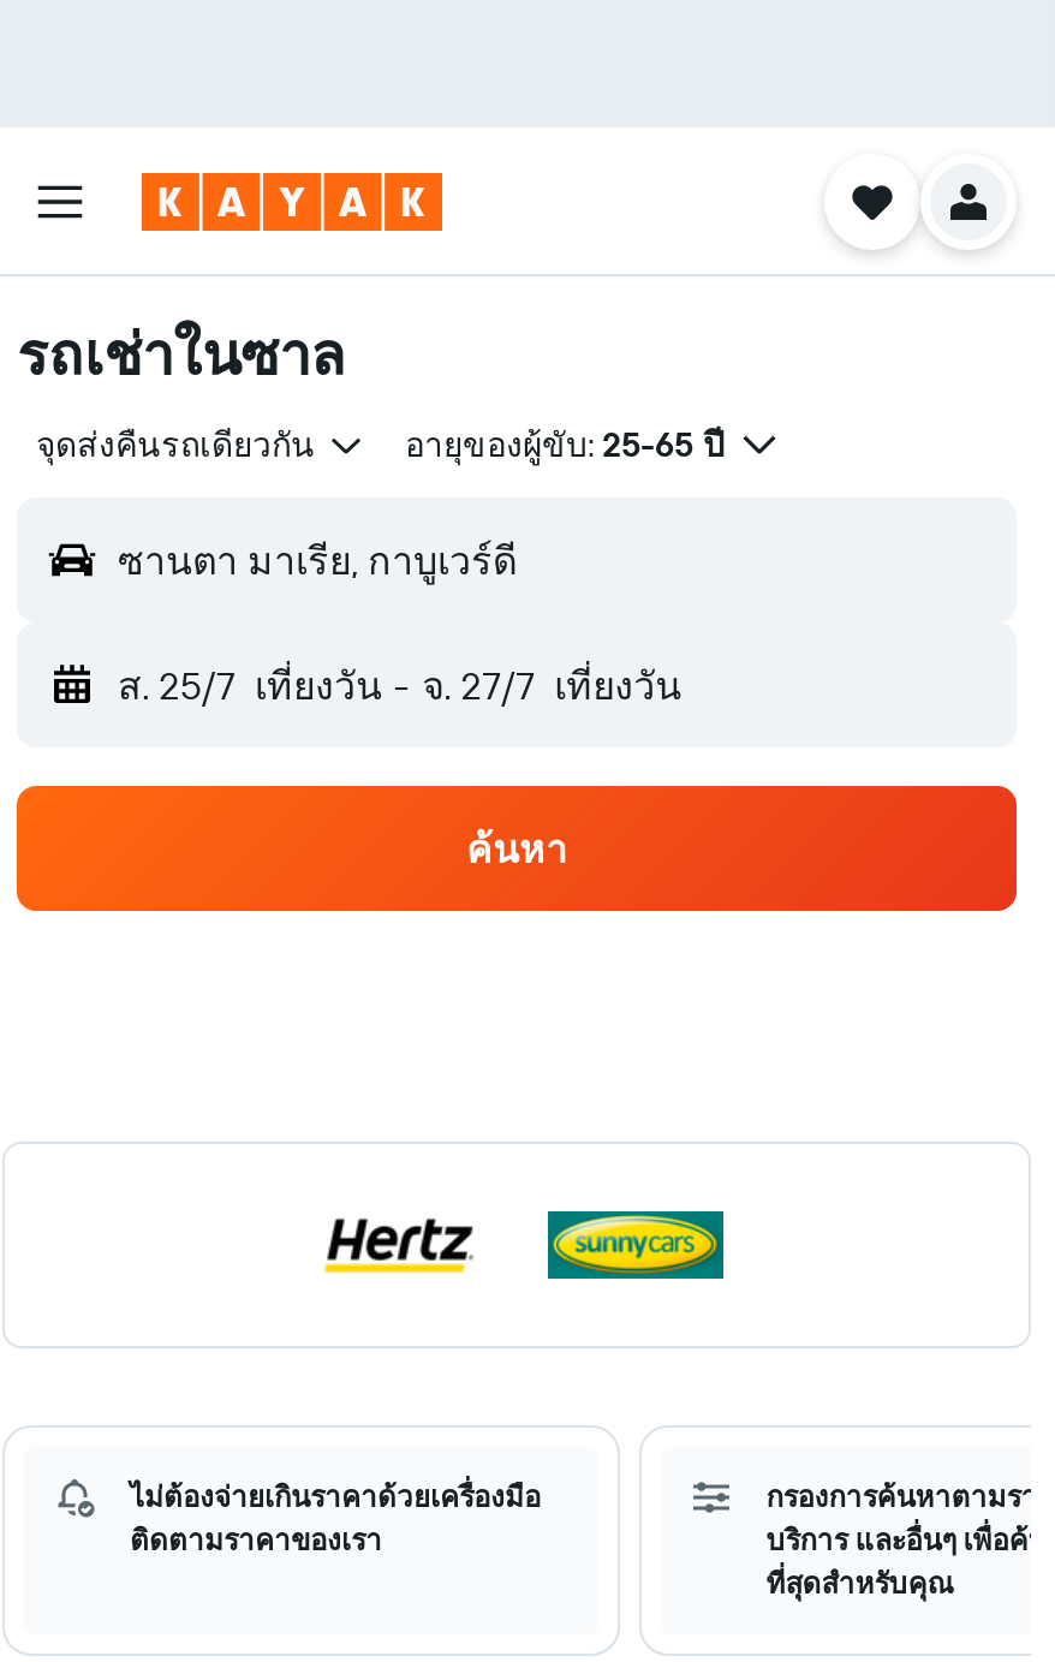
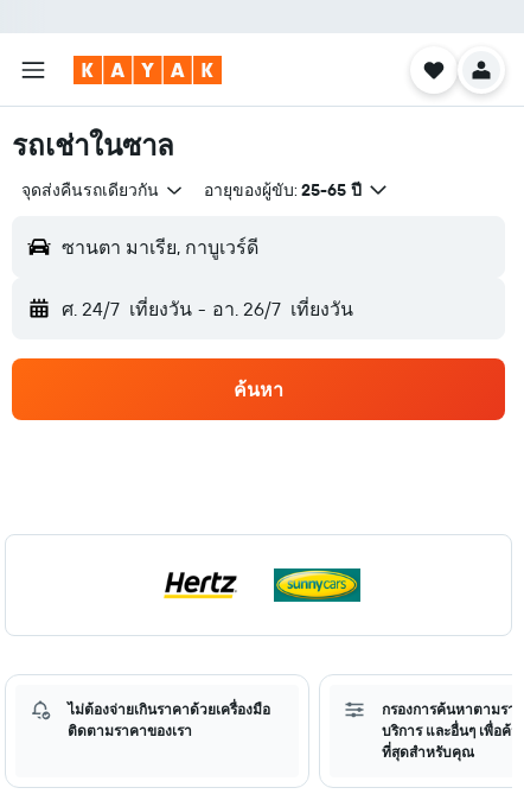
- ส. 25/7 เที่ยงวัน - จ. 27/7 เที่ยงวัน
+ ศ. 24/7 เที่ยงวัน - อา. 26/7 เที่ยงวัน
